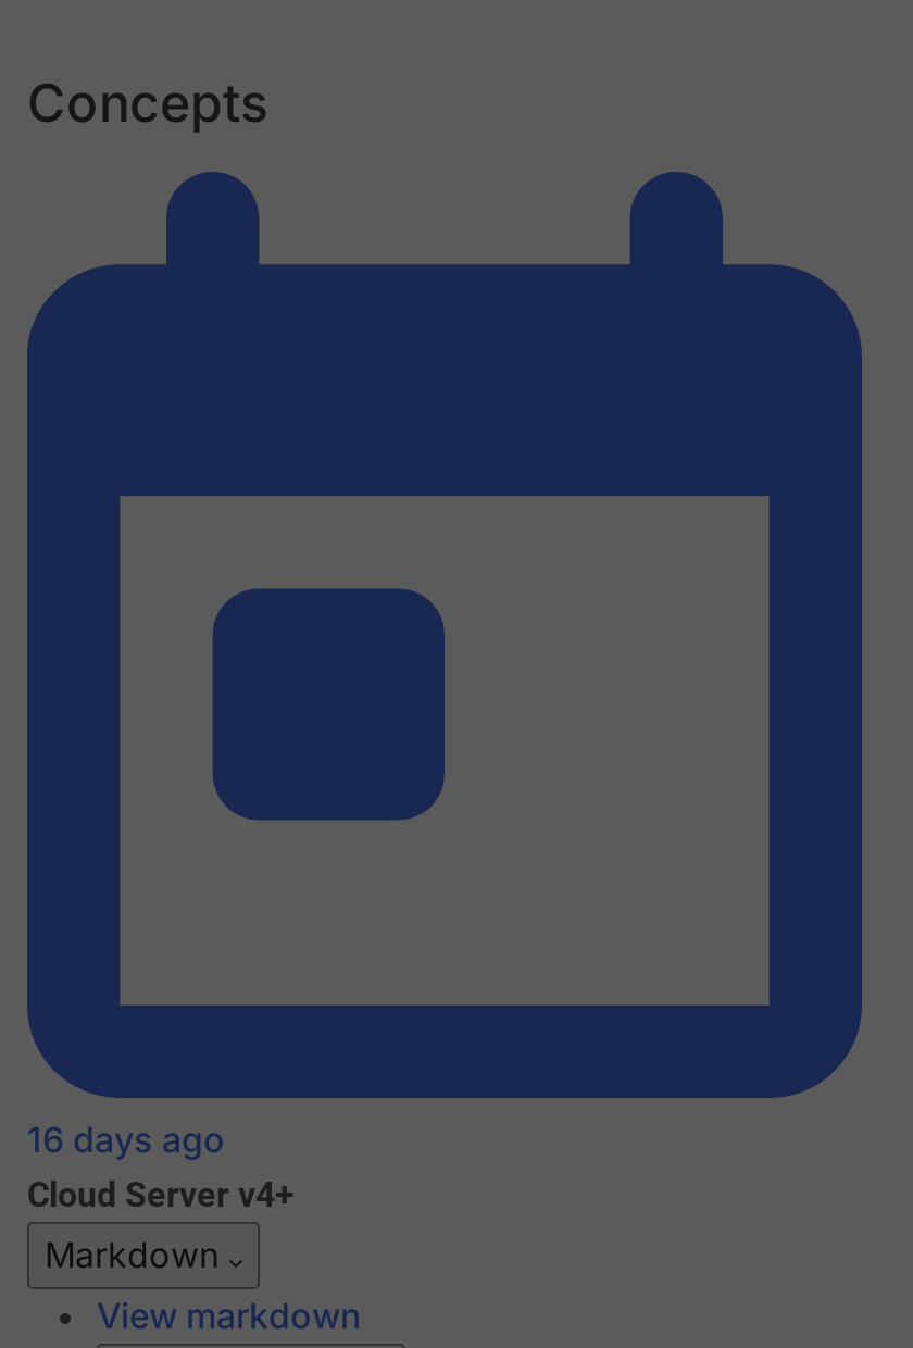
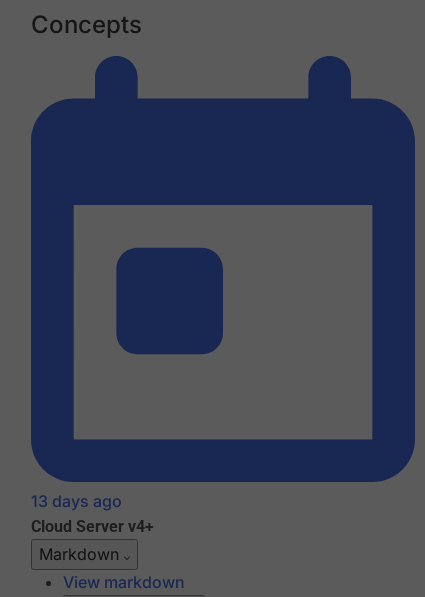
- 16 days ago
+ 13 days ago
